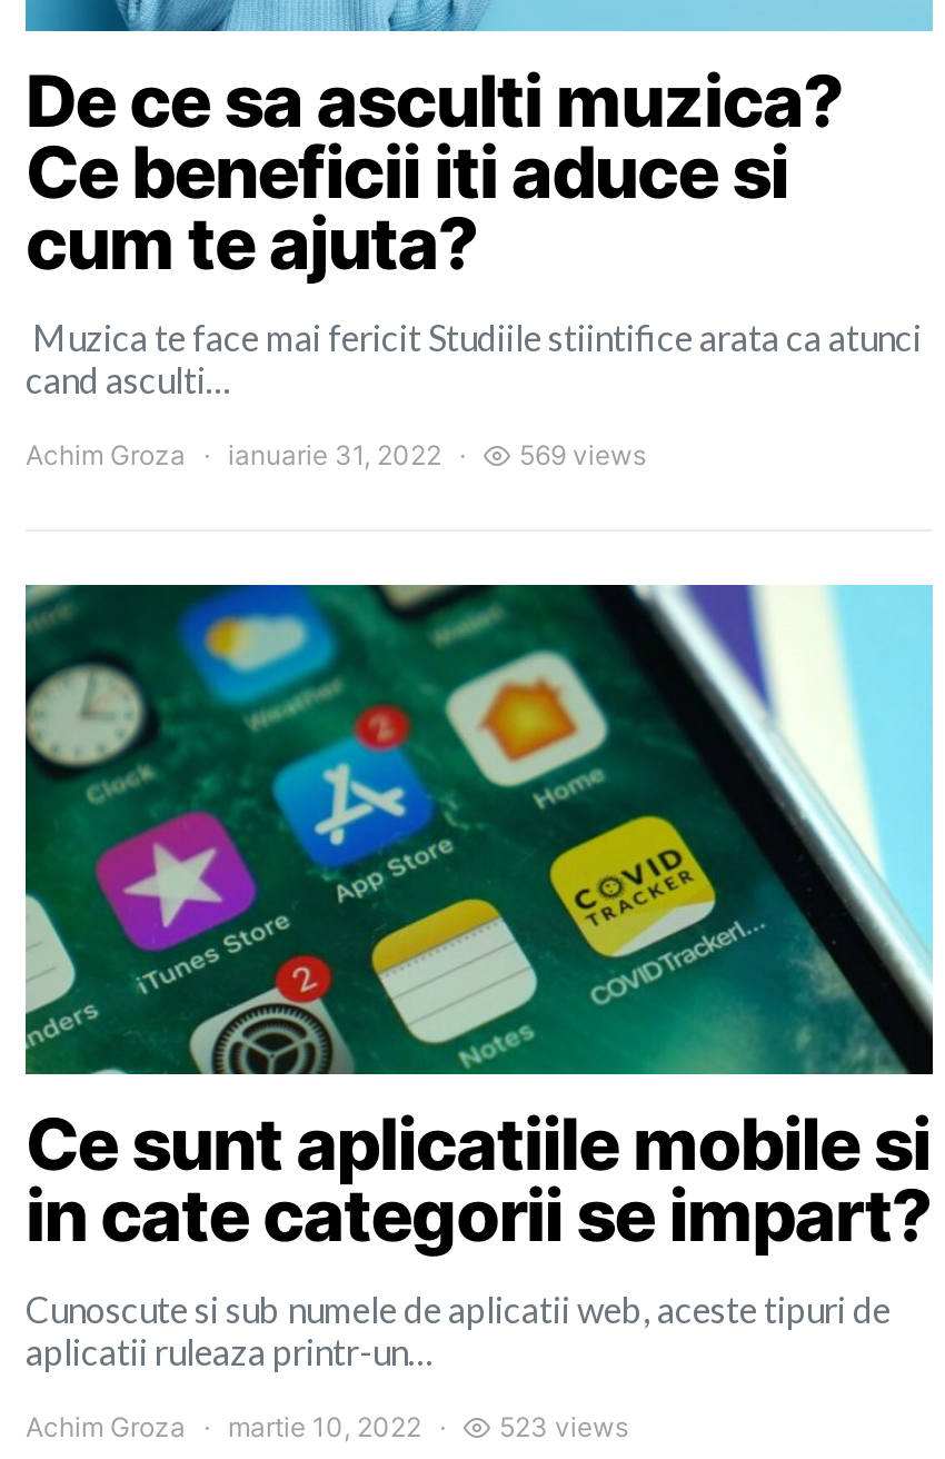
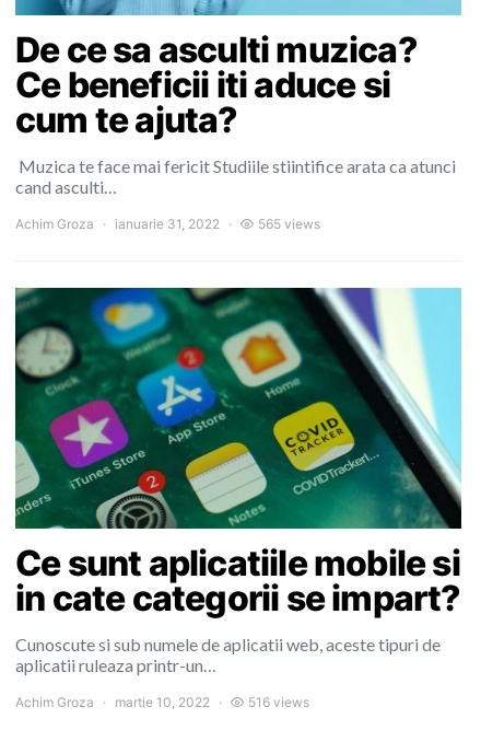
- 569 views
+ 565 views

- 523 views
+ 516 views
